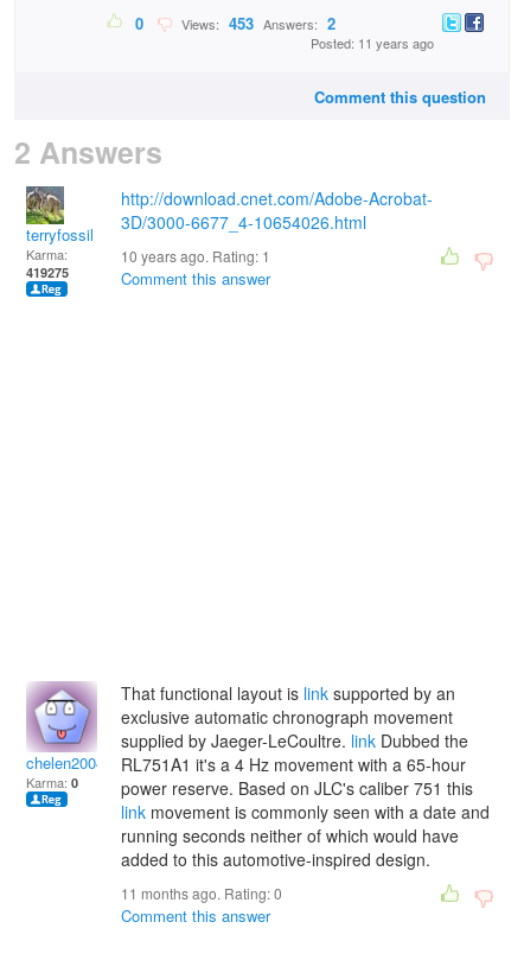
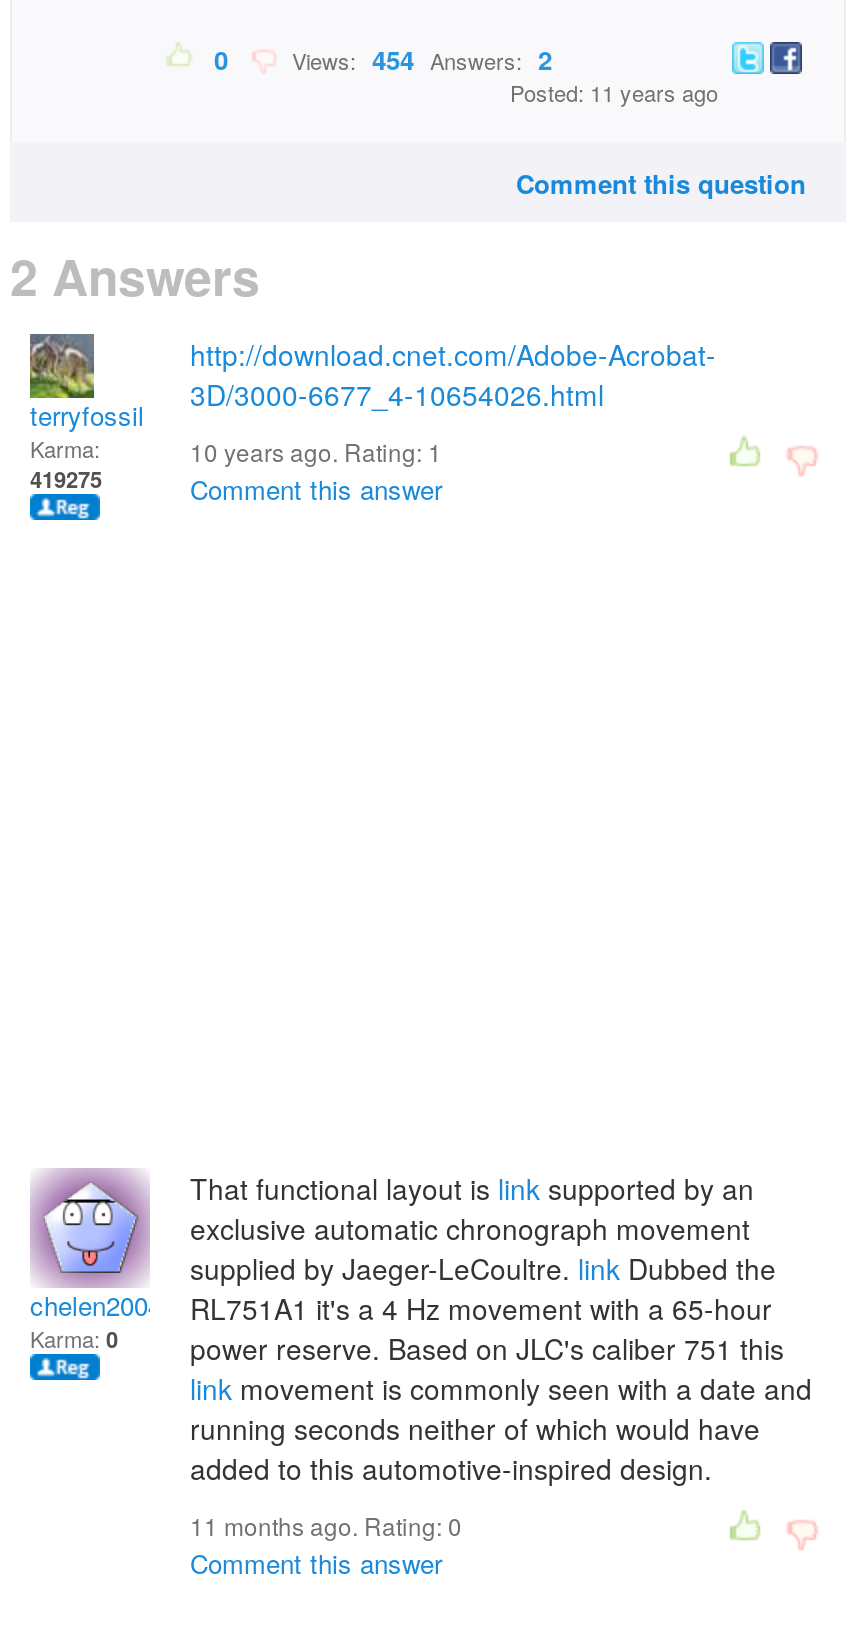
- Views: 453 Answers: 2
+ Views: 454 Answers: 2
